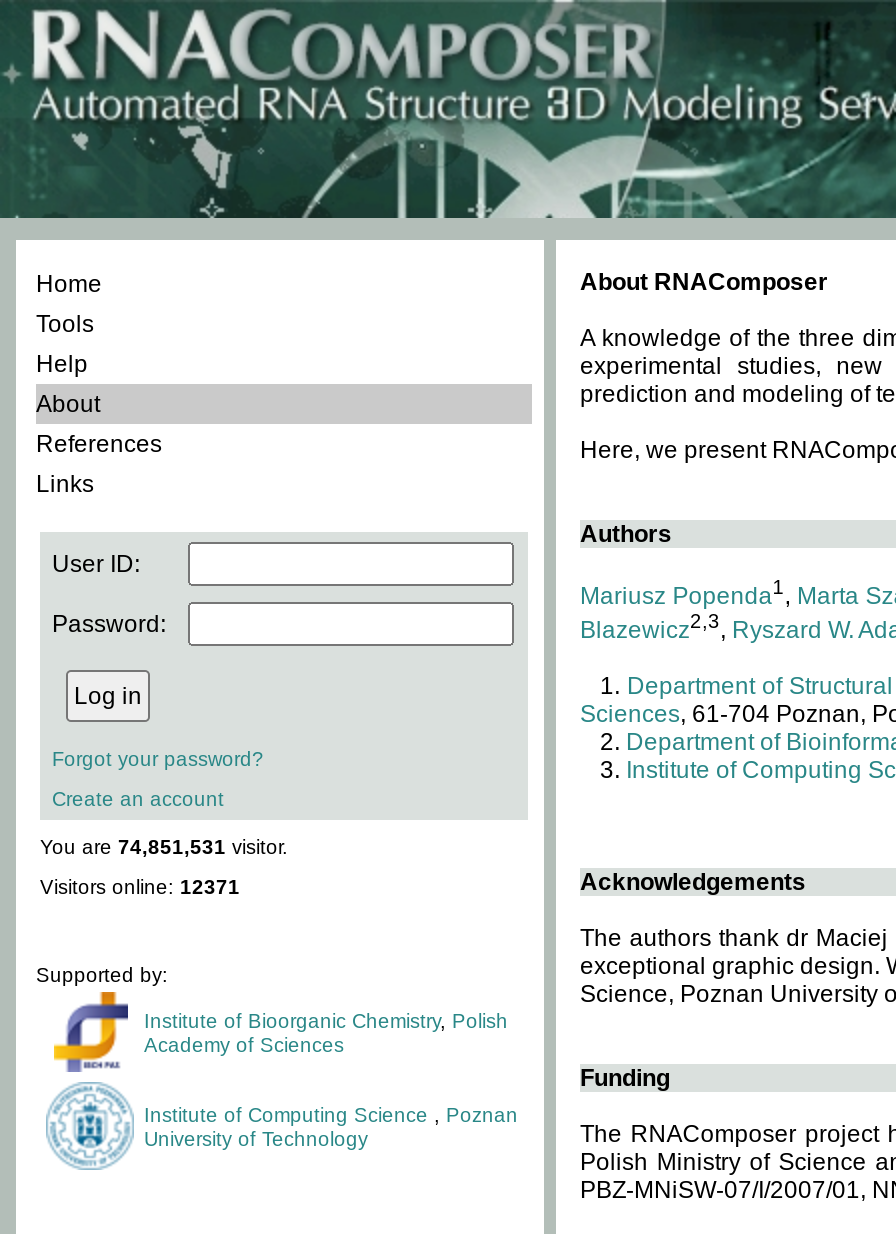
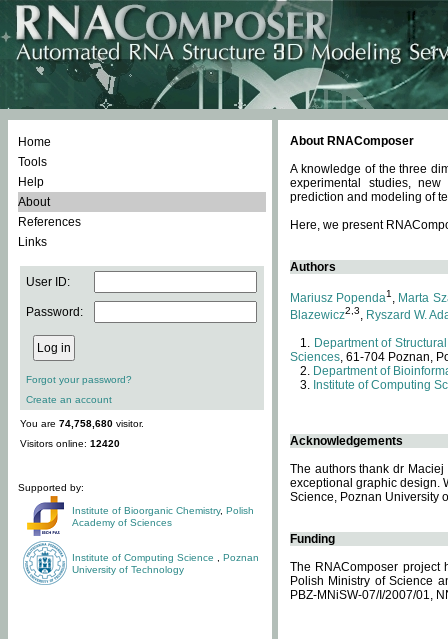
- You are 74,851,531 visitor.
+ You are 74,758,680 visitor.

- Visitors online: 12371
+ Visitors online: 12420
